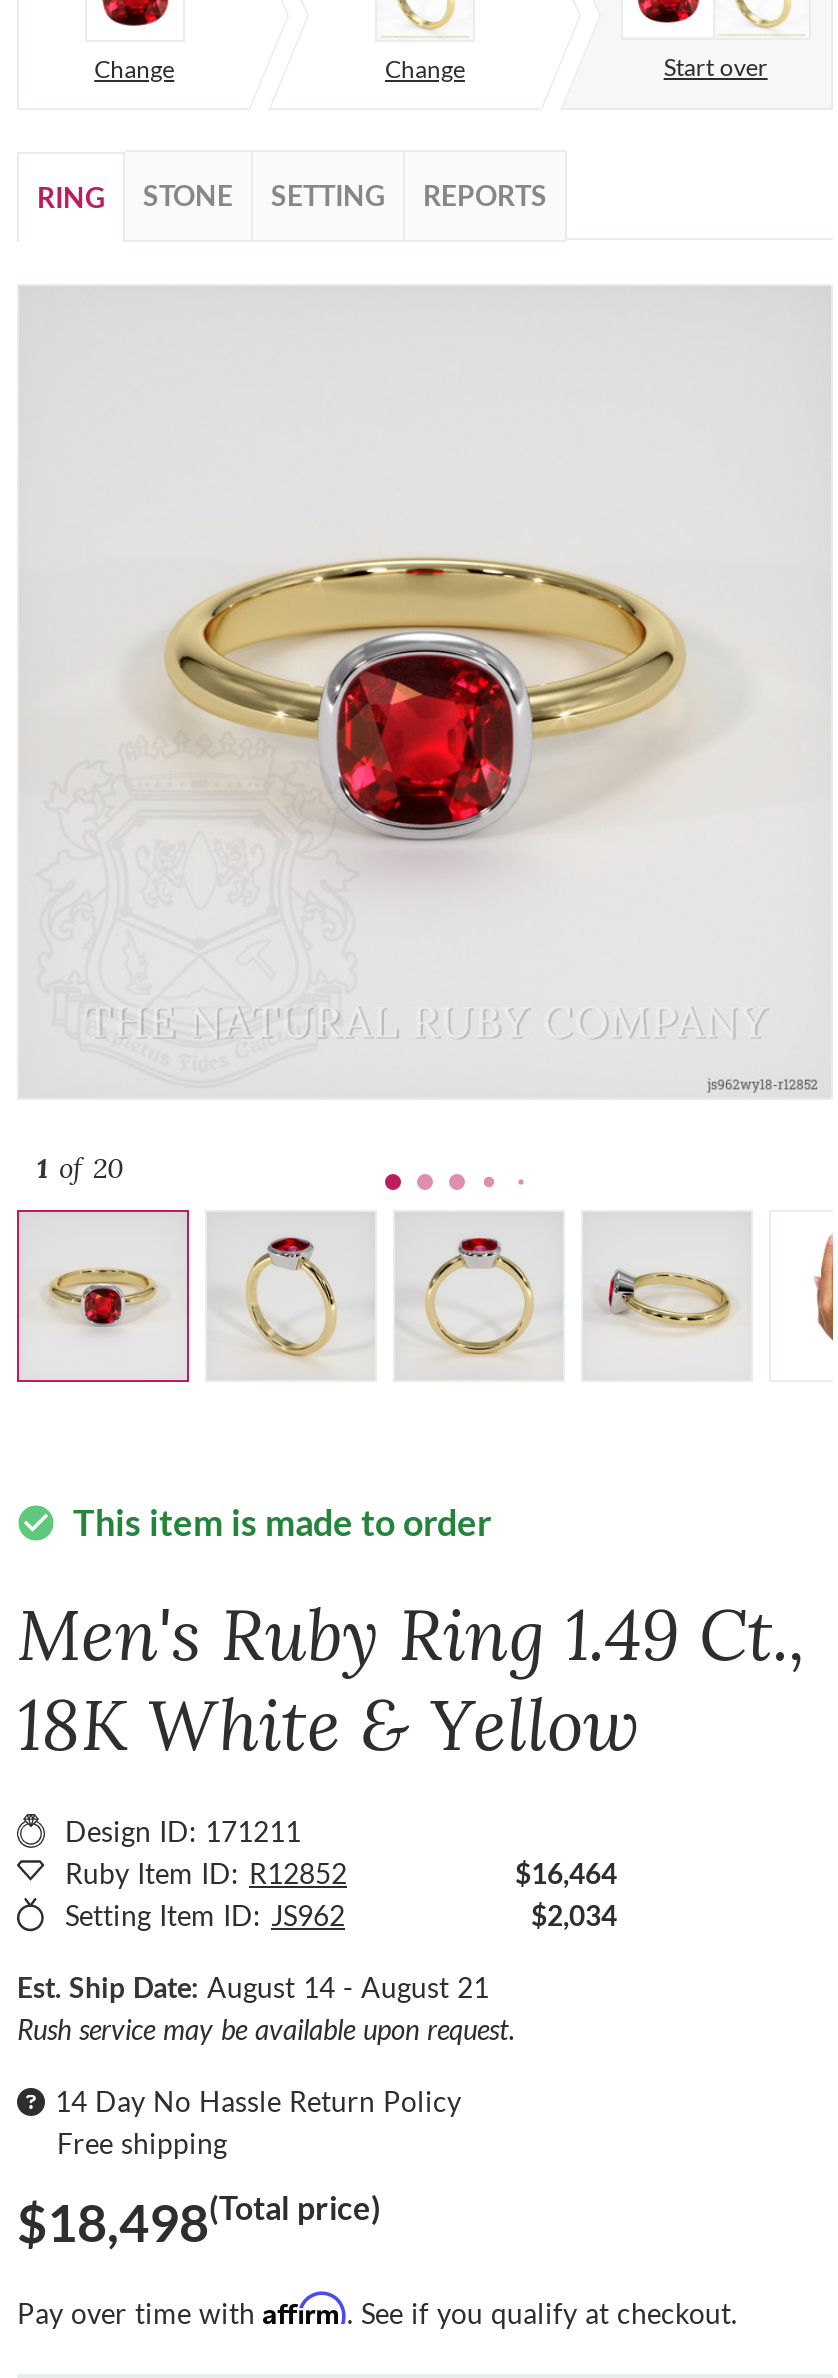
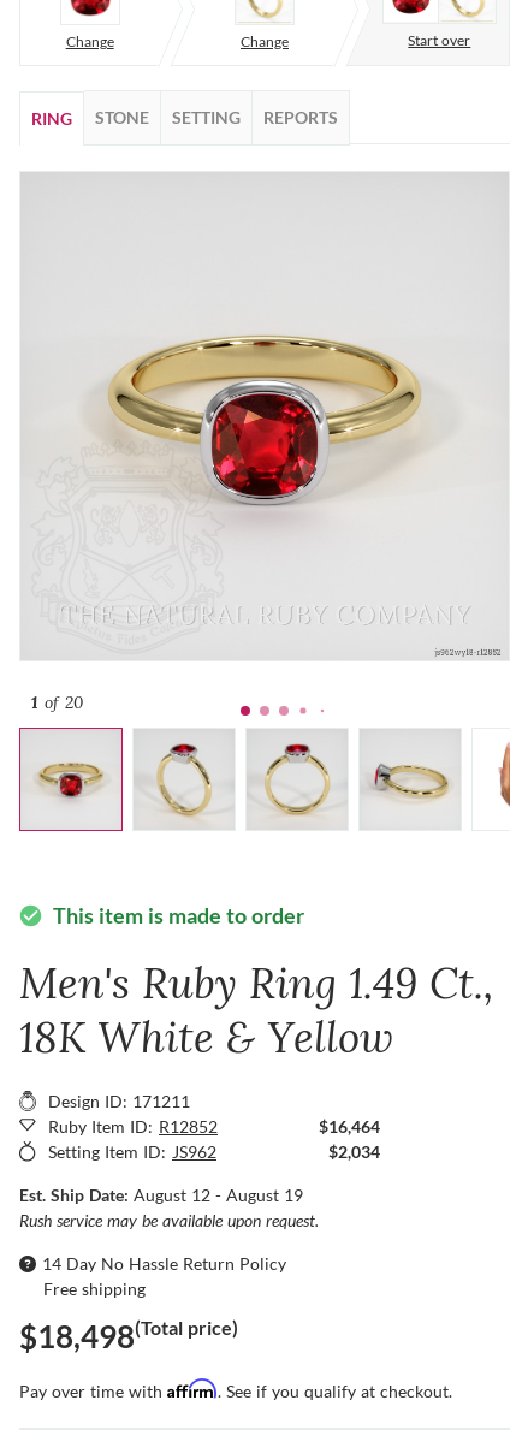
- Est. Ship Date: August 14 - August 21
+ Est. Ship Date: August 12 - August 19
